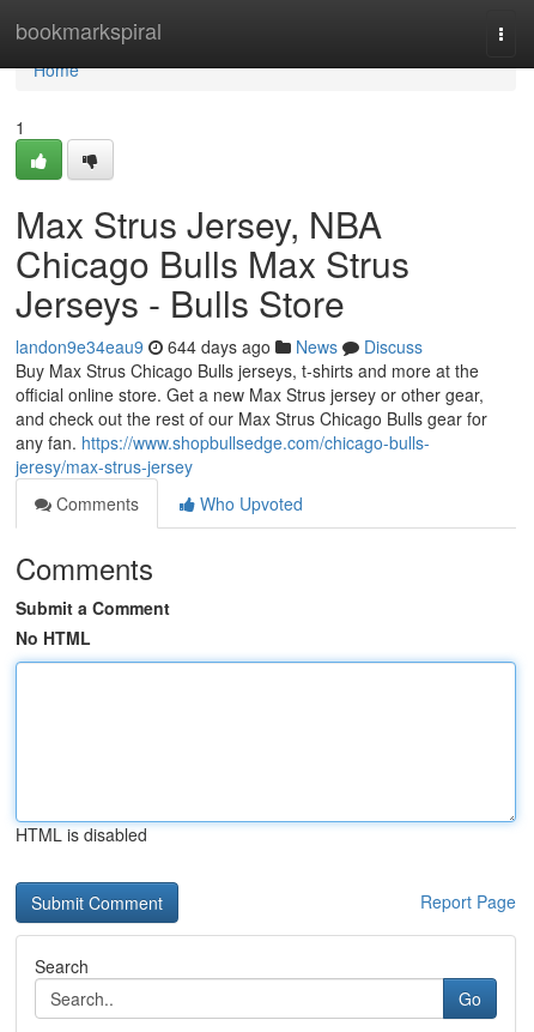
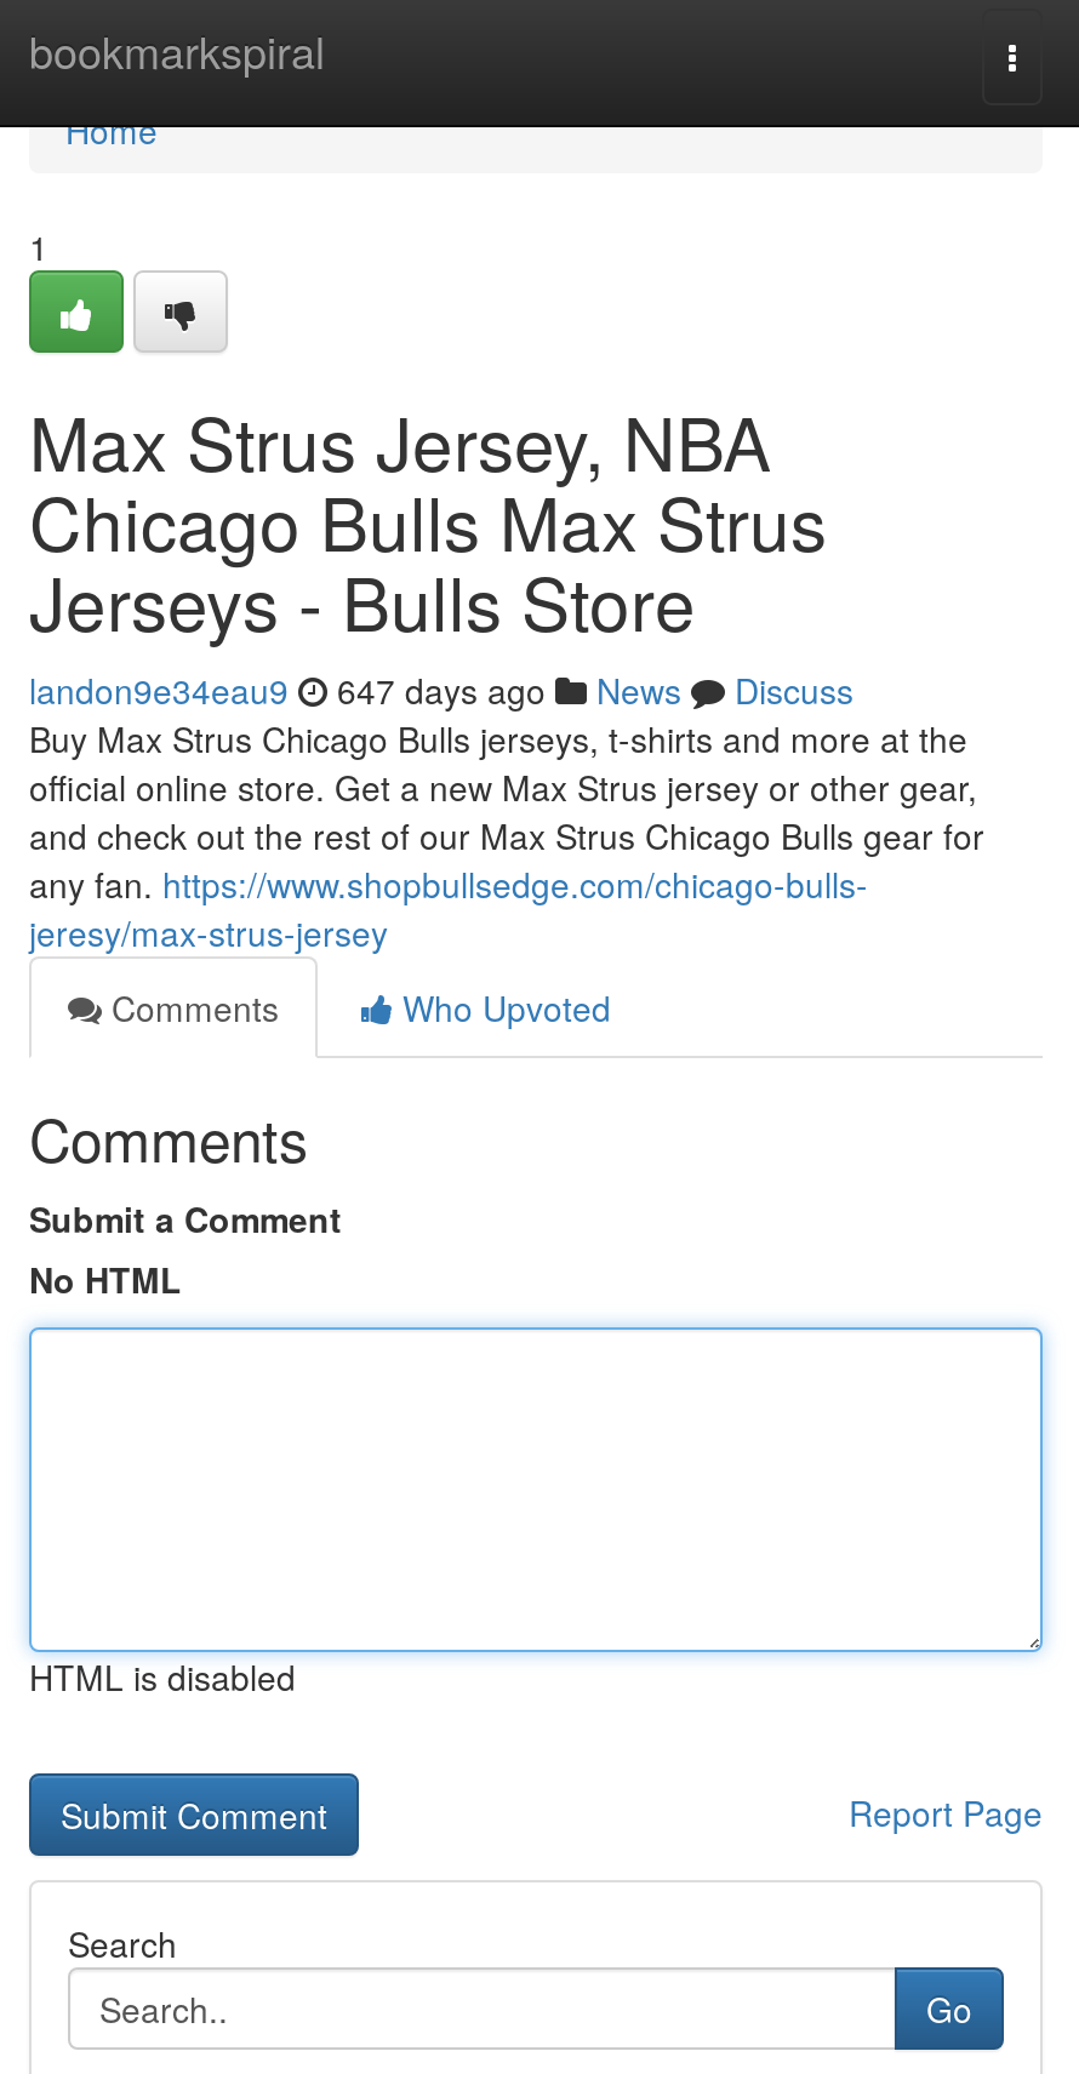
- landon9e34eau9 644 days ago News Discuss
+ landon9e34eau9 647 days ago News Discuss
